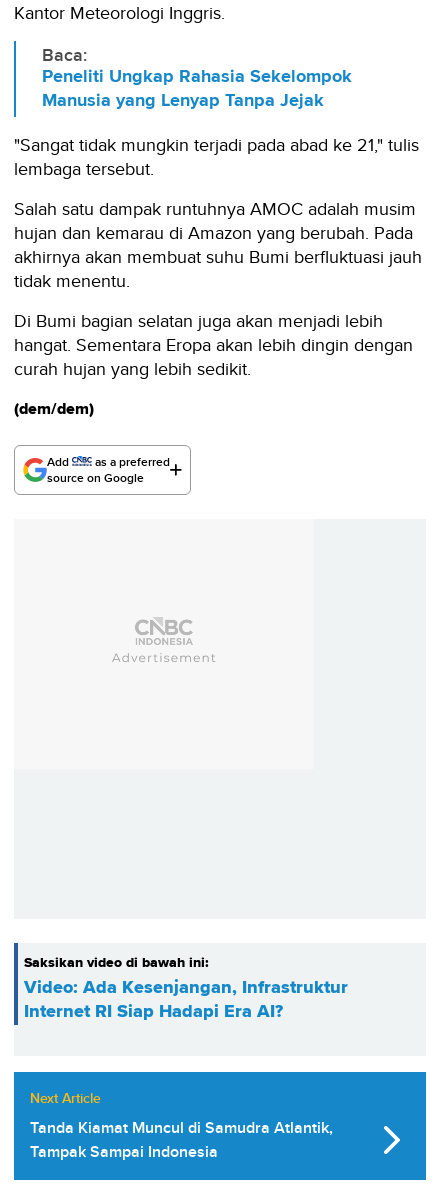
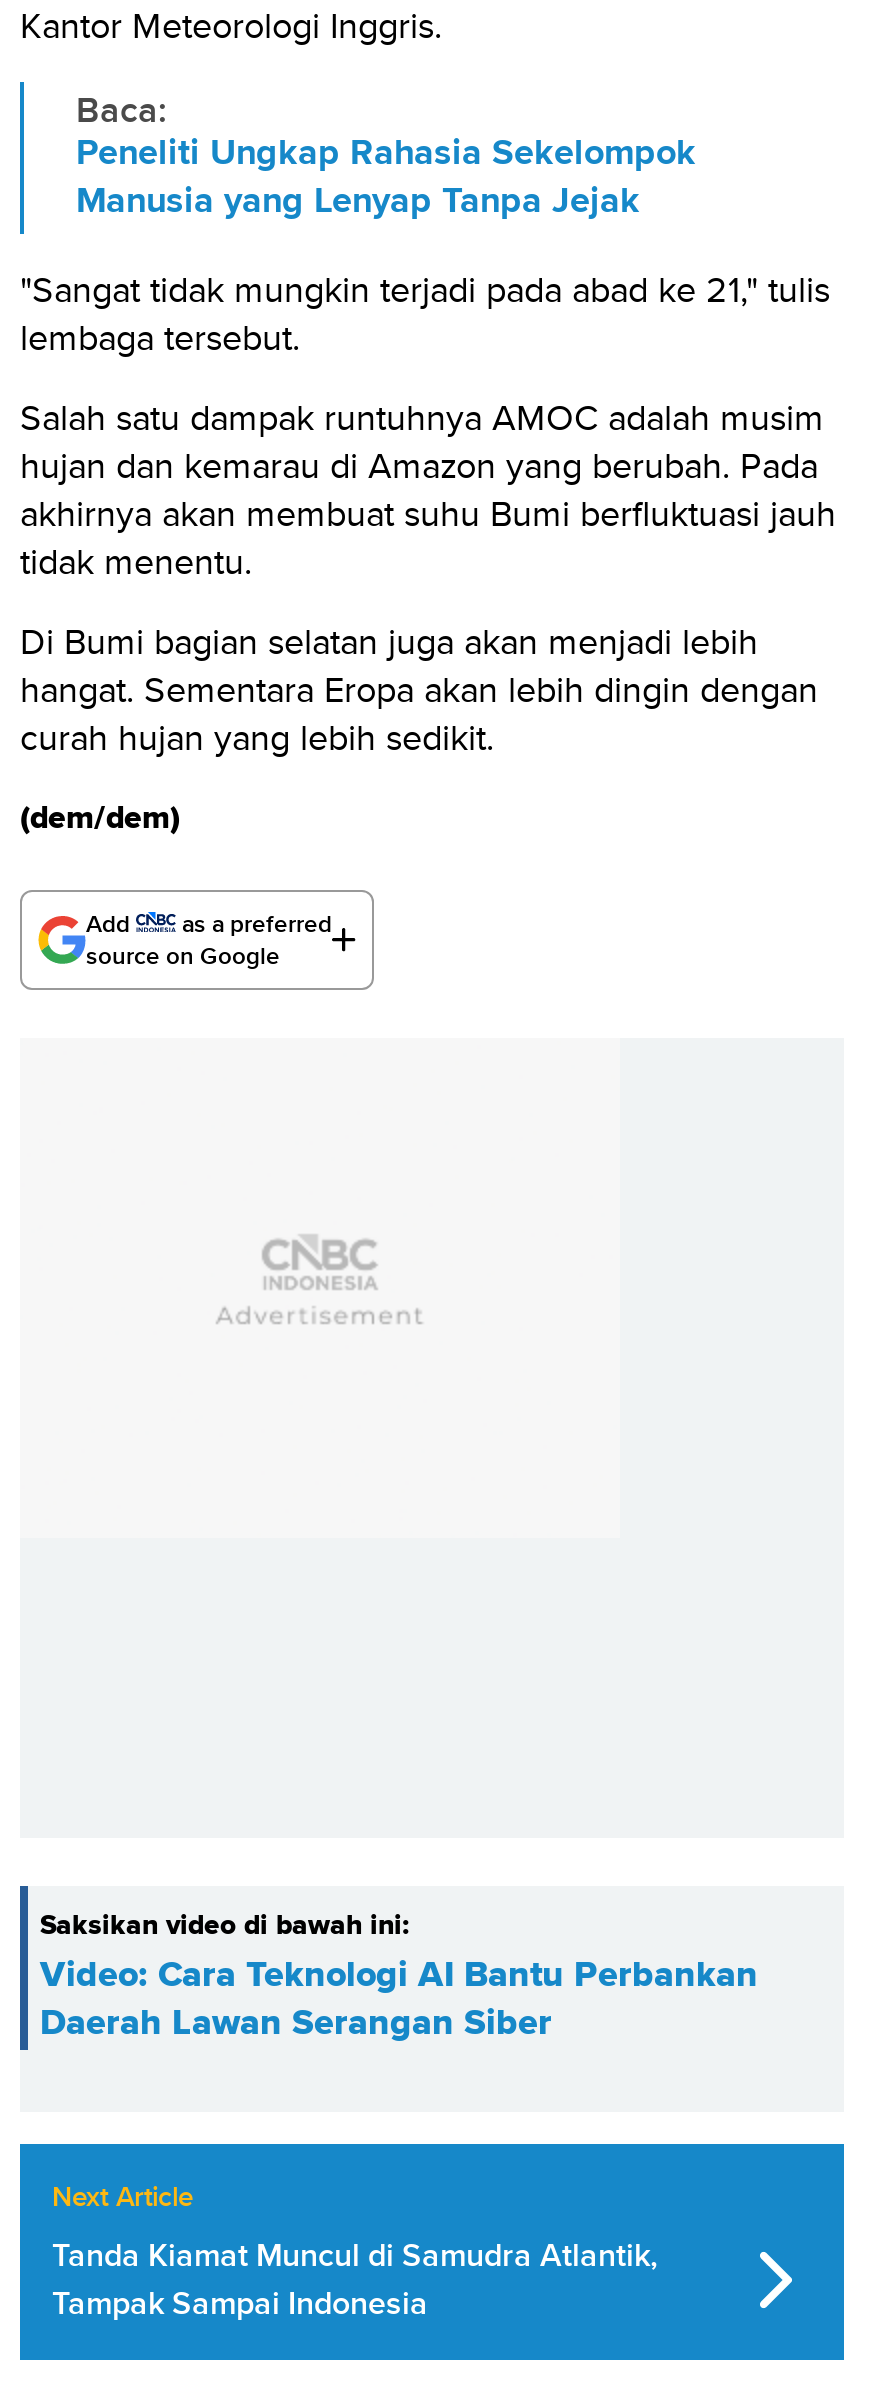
- Video: Ada Kesenjangan, Infrastruktur
- Internet RI Siap Hadapi Era AI?
+ Video: Cara Teknologi AI Bantu Perbankan
+ Daerah Lawan Serangan Siber
